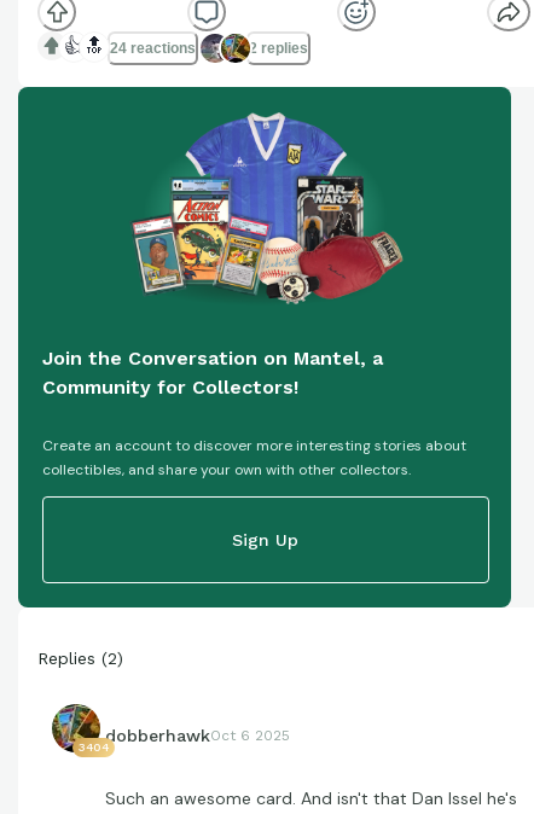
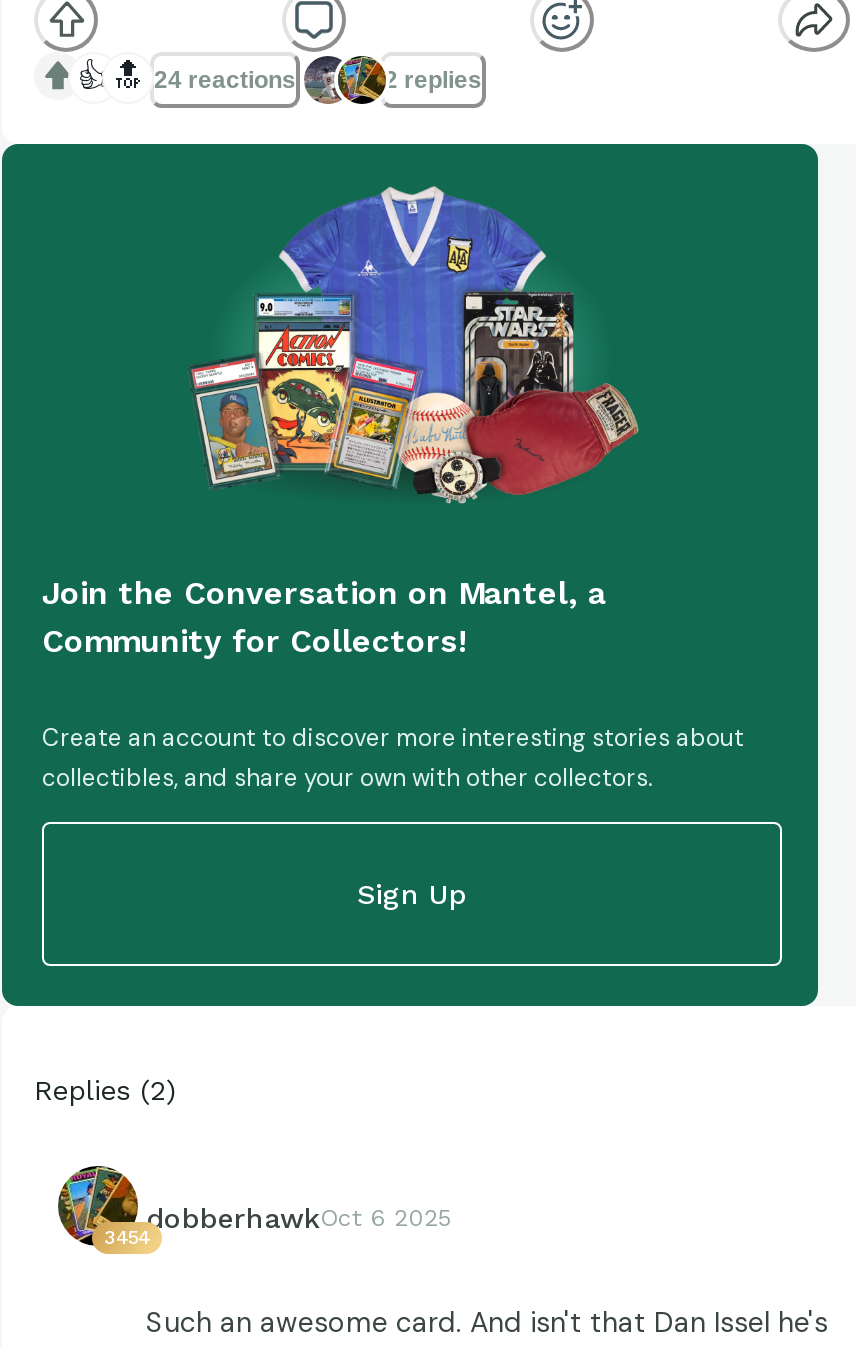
- 3404
+ 3454
